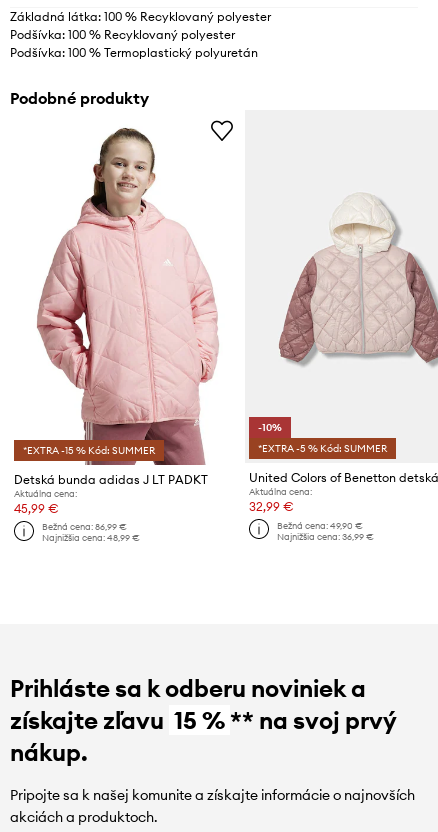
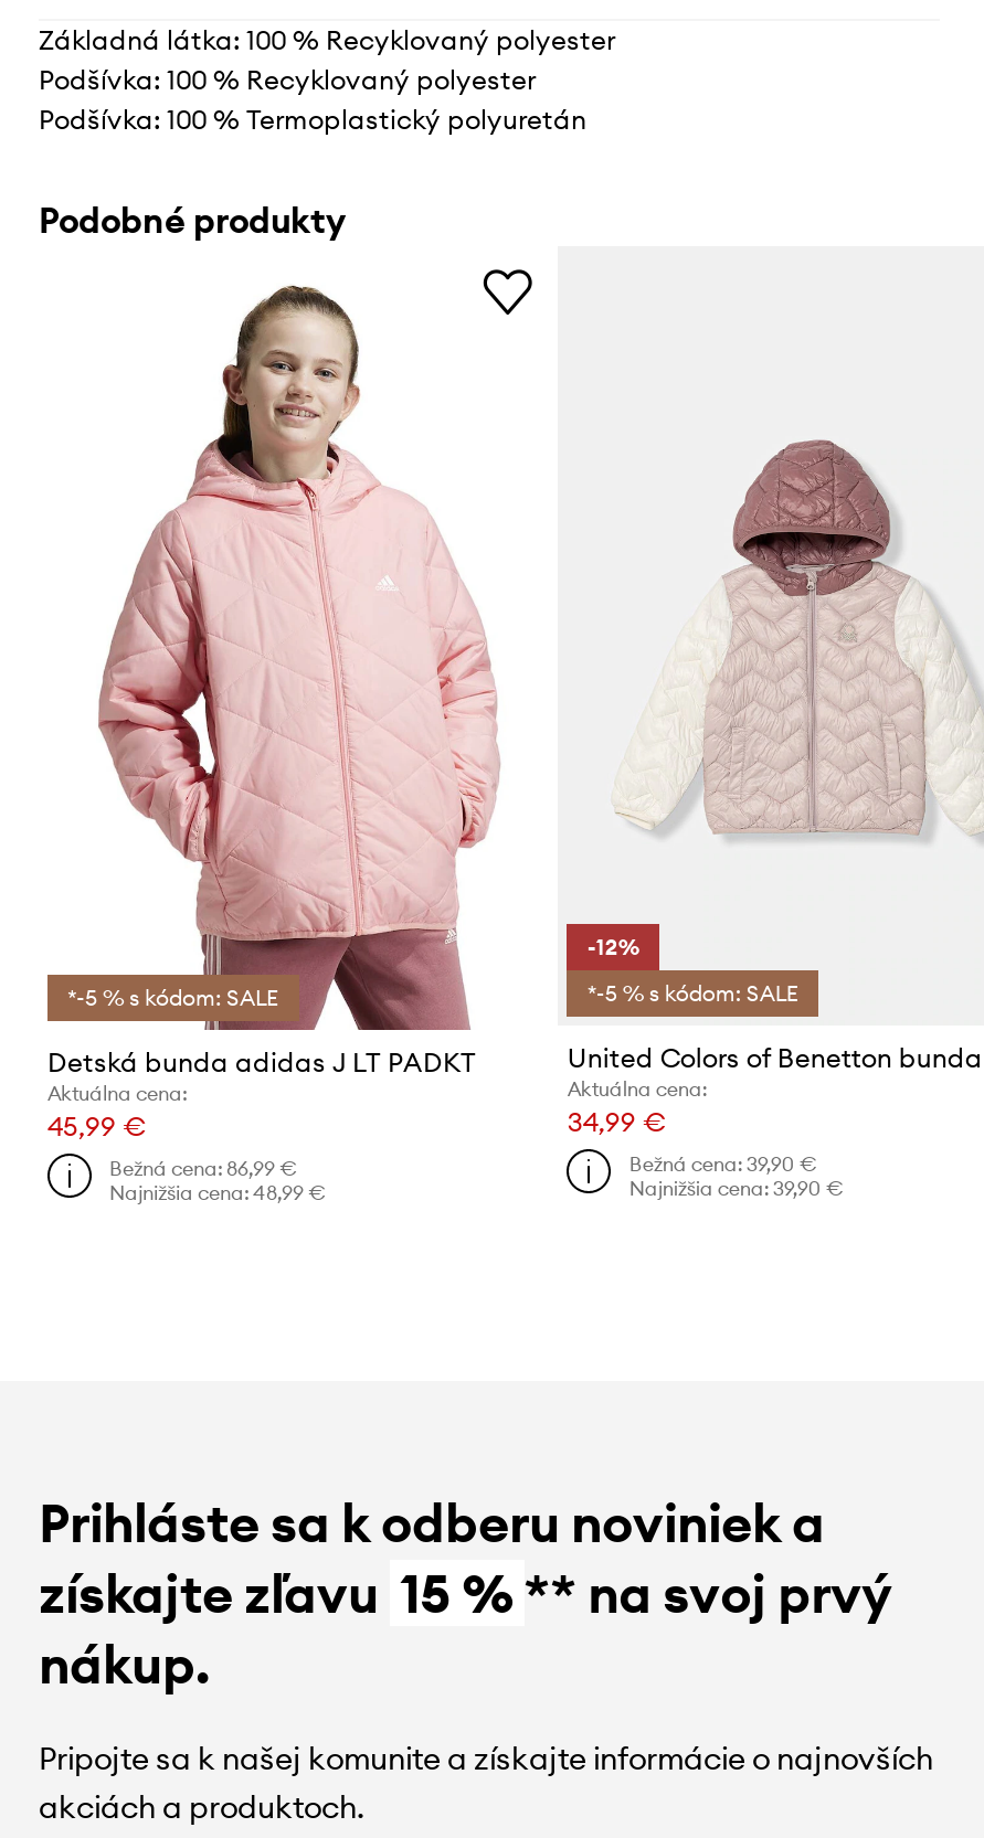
- [image]
+ [image]

- -10%
+ -12%

- *EXTRA -15 % Kód: SUMMER
+ *-5 % s kódom: SALE

- *EXTRA -5 % Kód: SUMMER
+ *-5 % s kódom: SALE

- 32,99 €
+ 34,99 €

- Bežná cena: 49,90 €
+ Bežná cena: 39,90 €

- Najnižšia cena: 36,99 €
+ Najnižšia cena: 39,90 €
